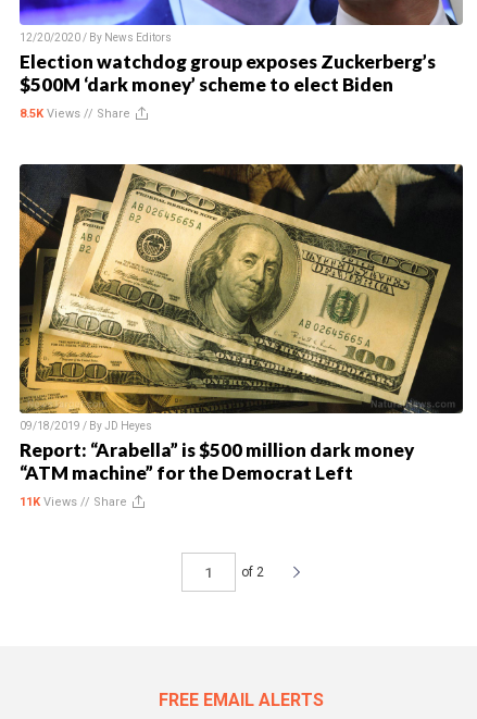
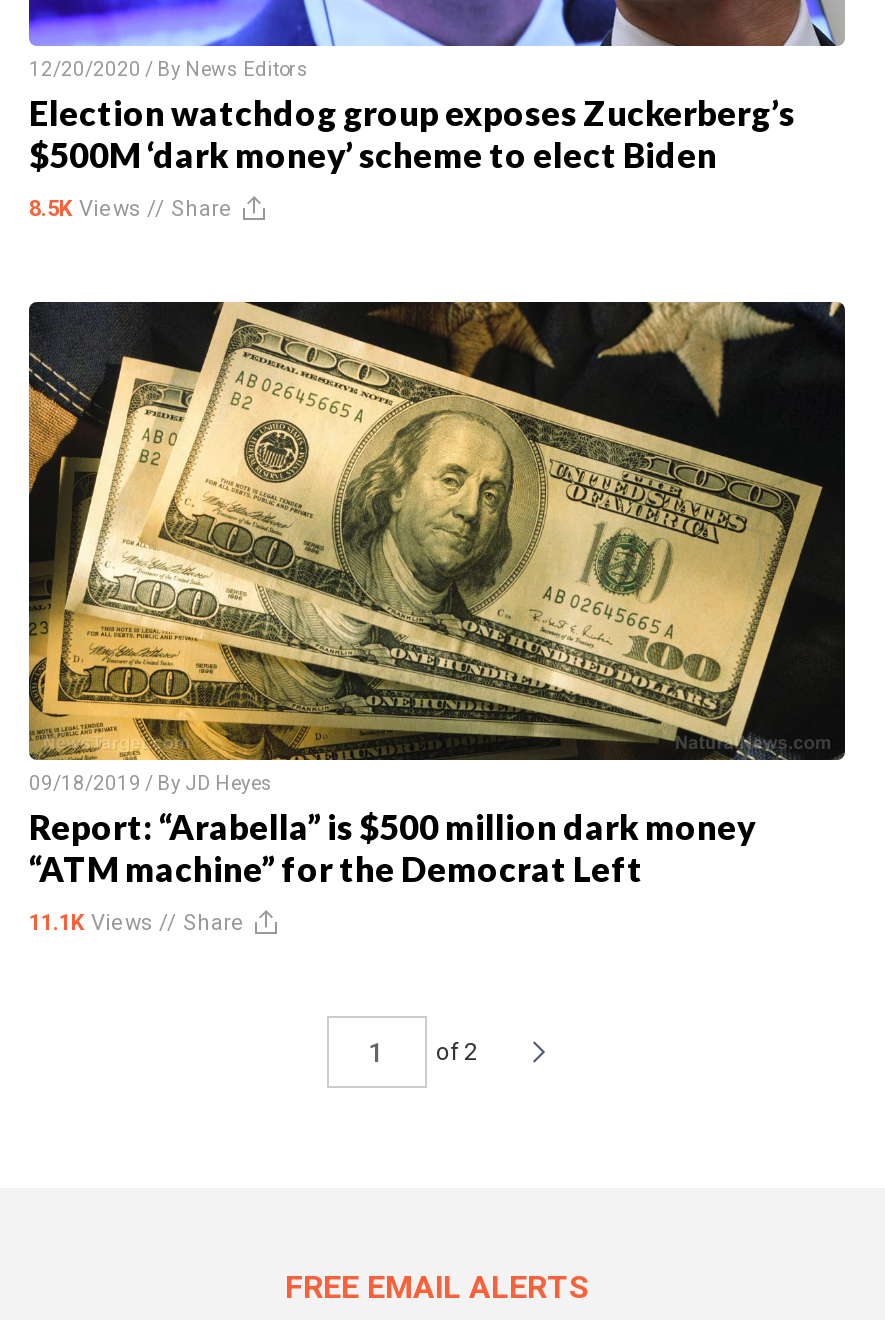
- 11K Views // Share
+ 11.1K Views // Share
